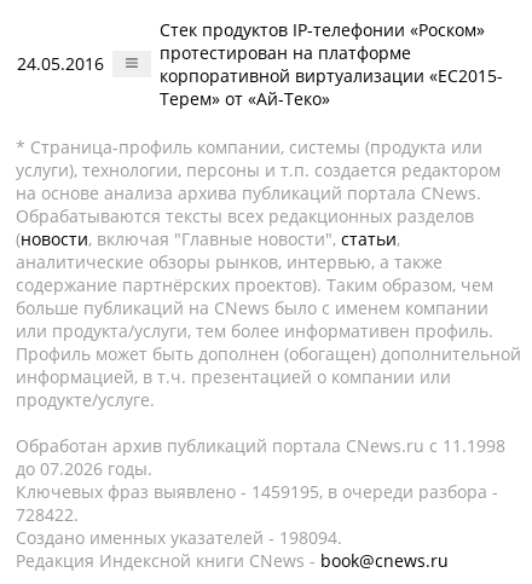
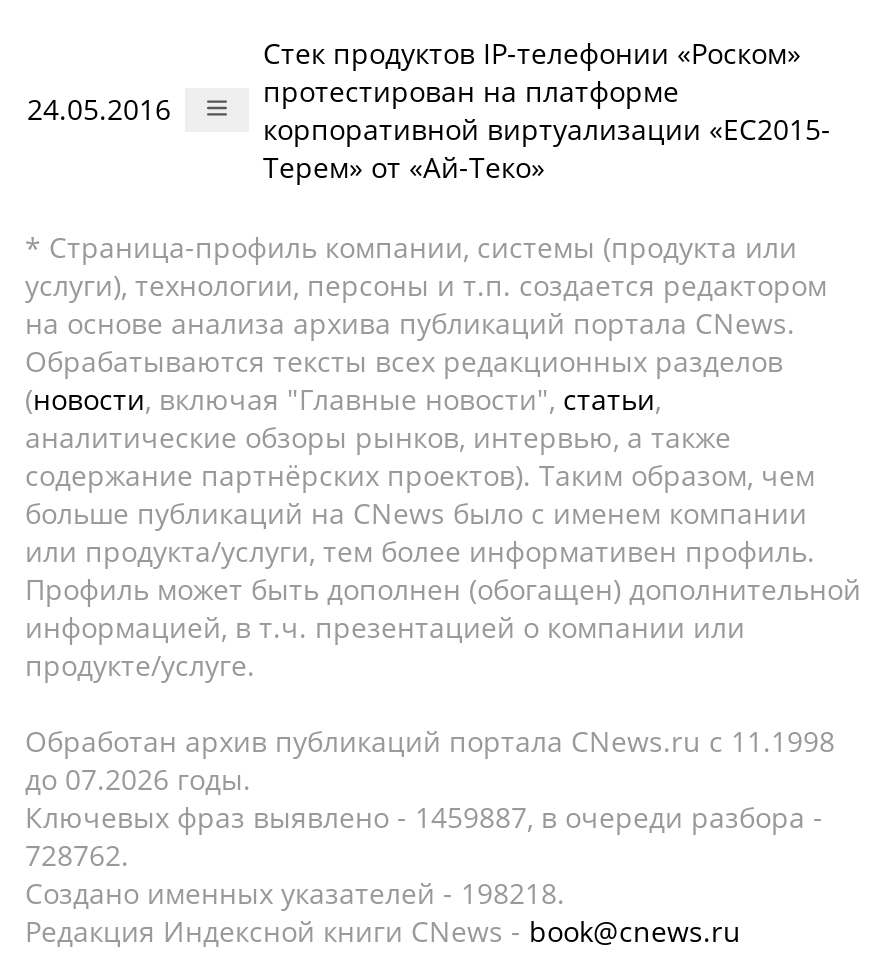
- Ключевых фраз выявлено - 1459195, в очереди разбора -
+ Ключевых фраз выявлено - 1459887, в очереди разбора -

- 728422.
+ 728762.

- Создано именных указателей - 198094.
+ Создано именных указателей - 198218.
